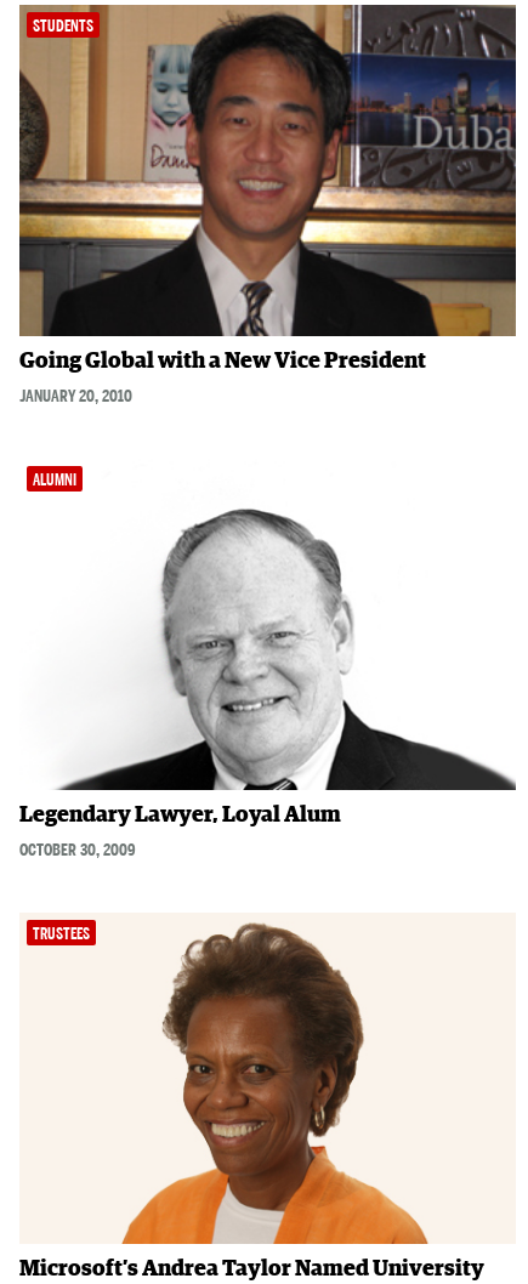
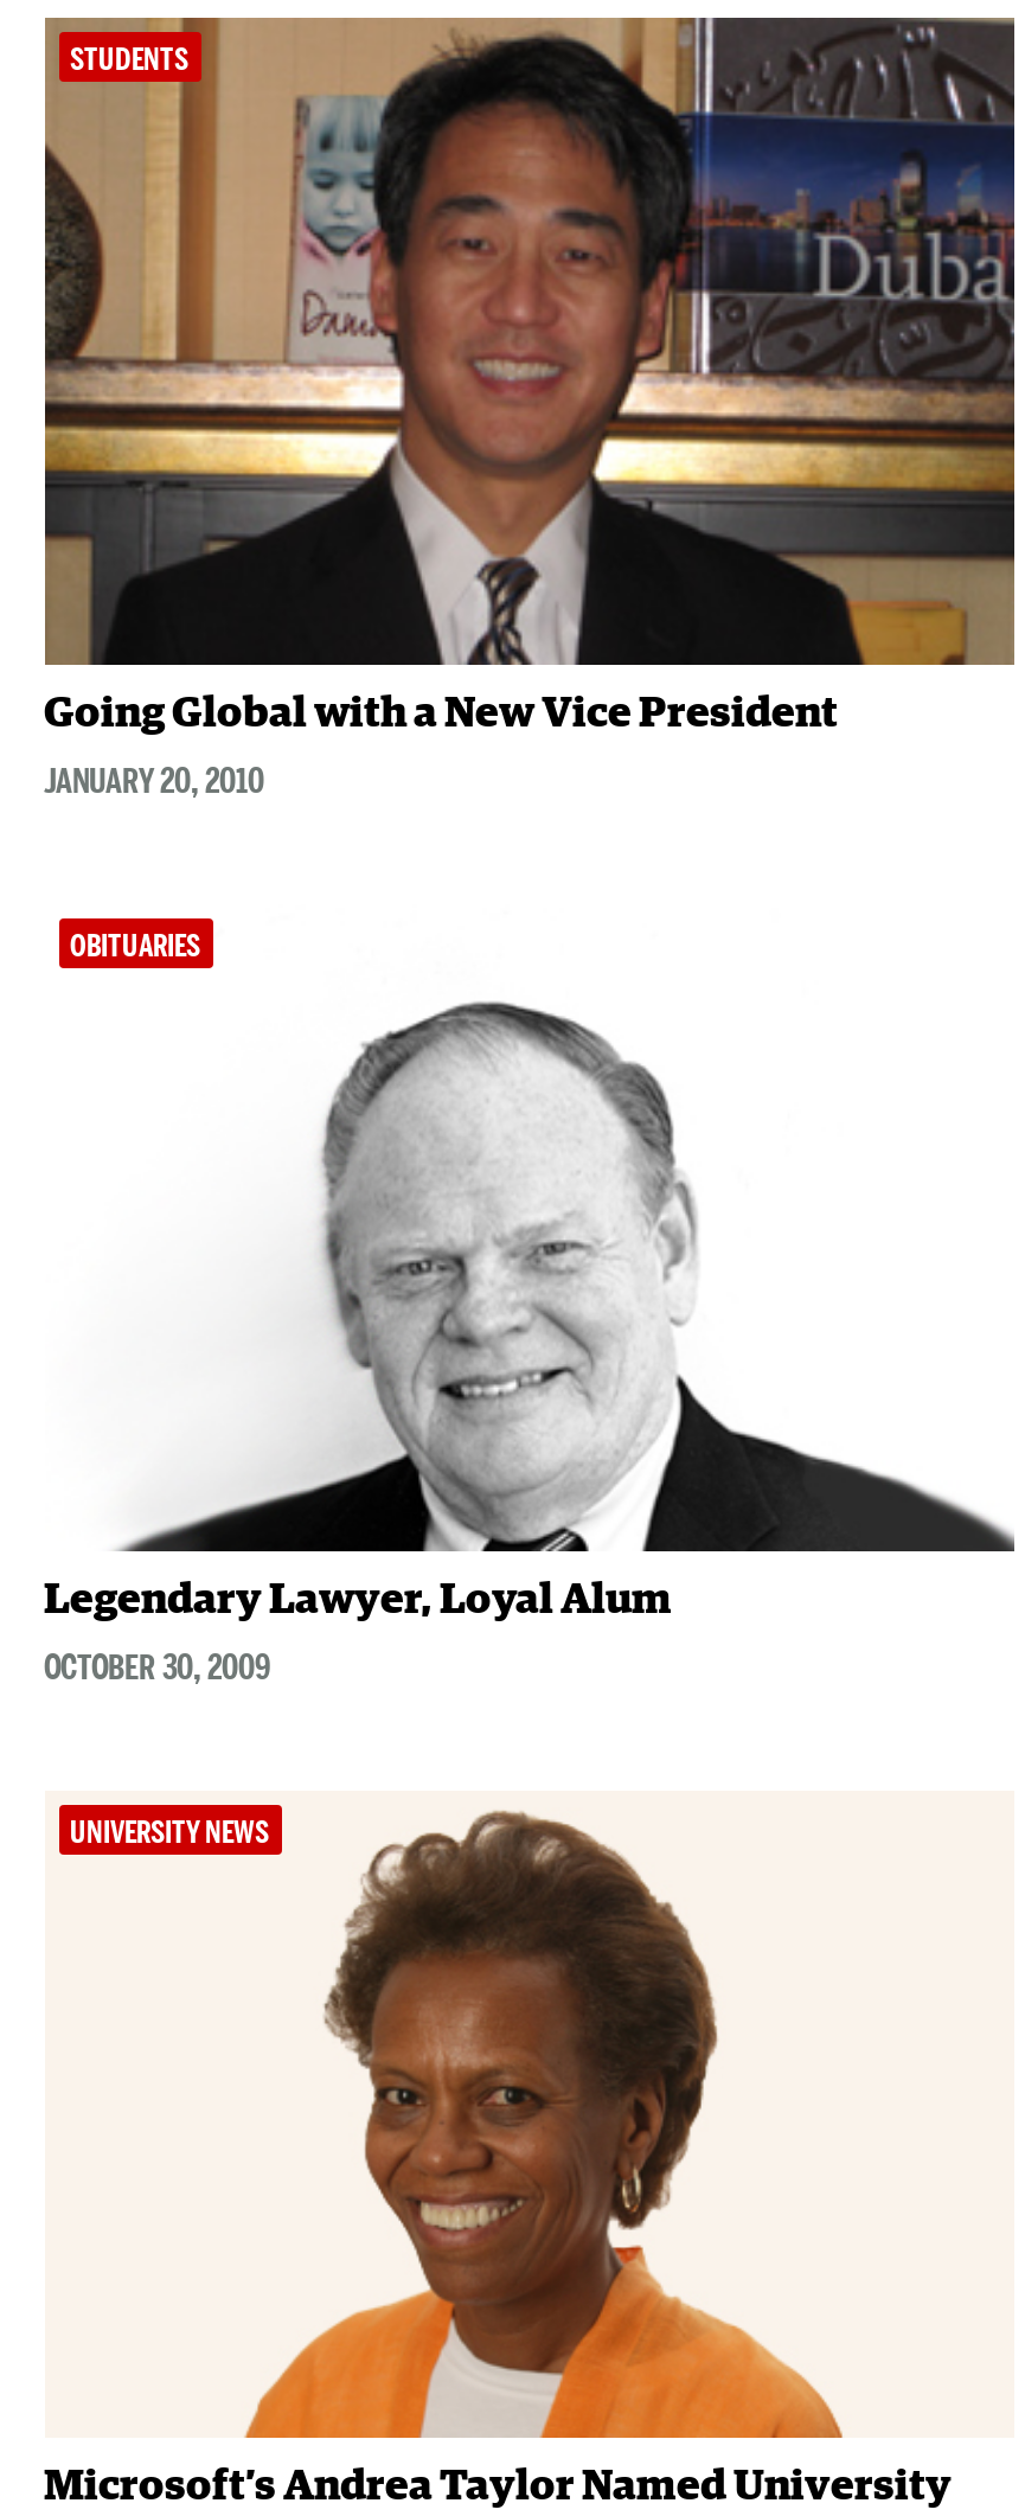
- ALUMNI
+ OBITUARIES

- TRUSTEES
+ UNIVERSITY NEWS
